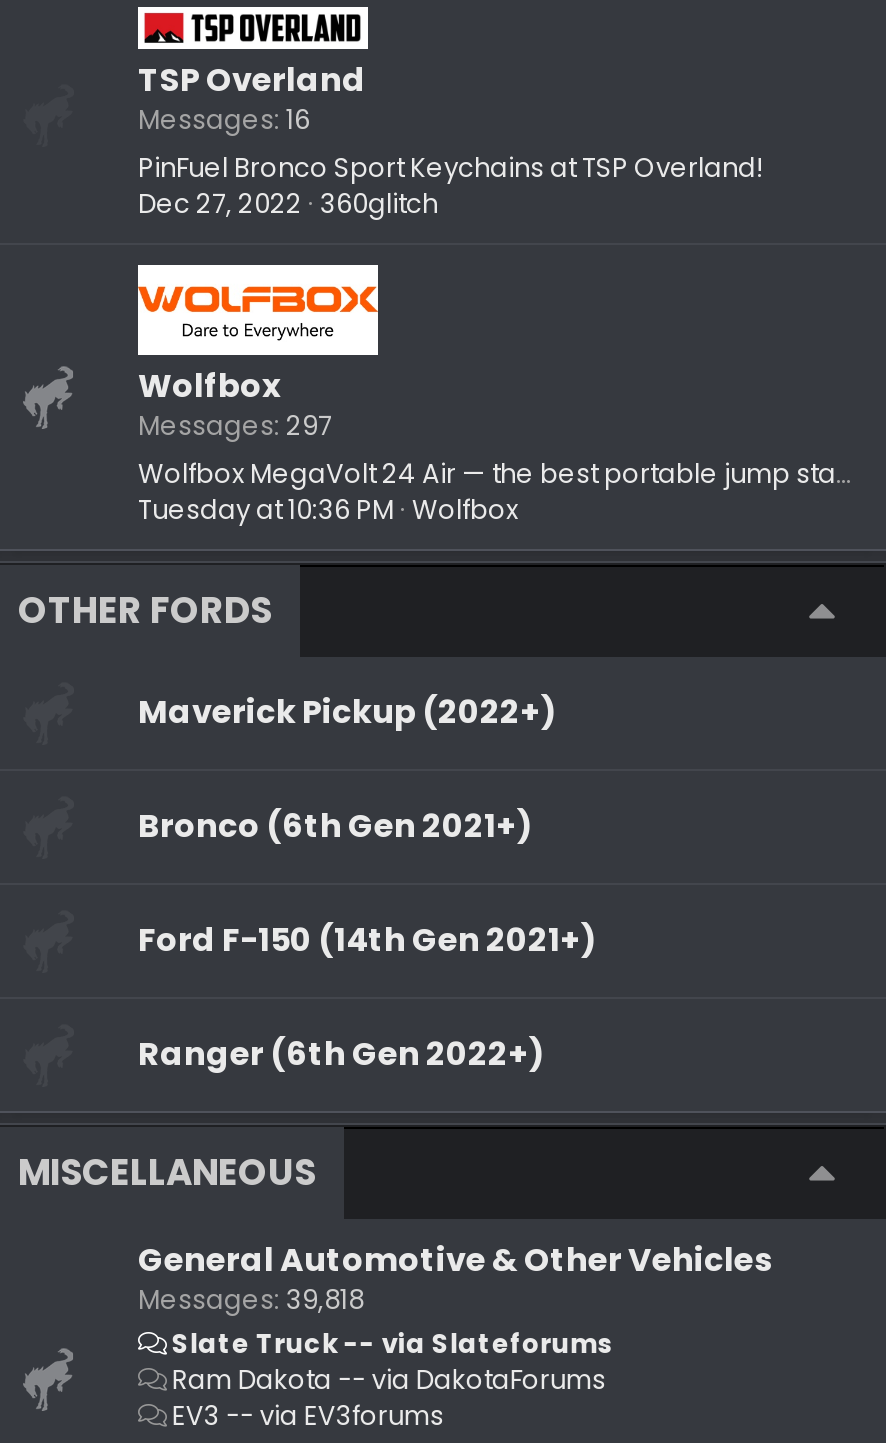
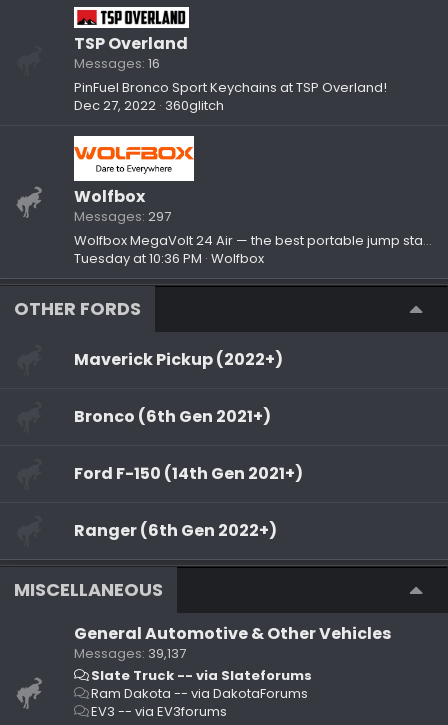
- Messages 39,818
+ Messages 39,137
